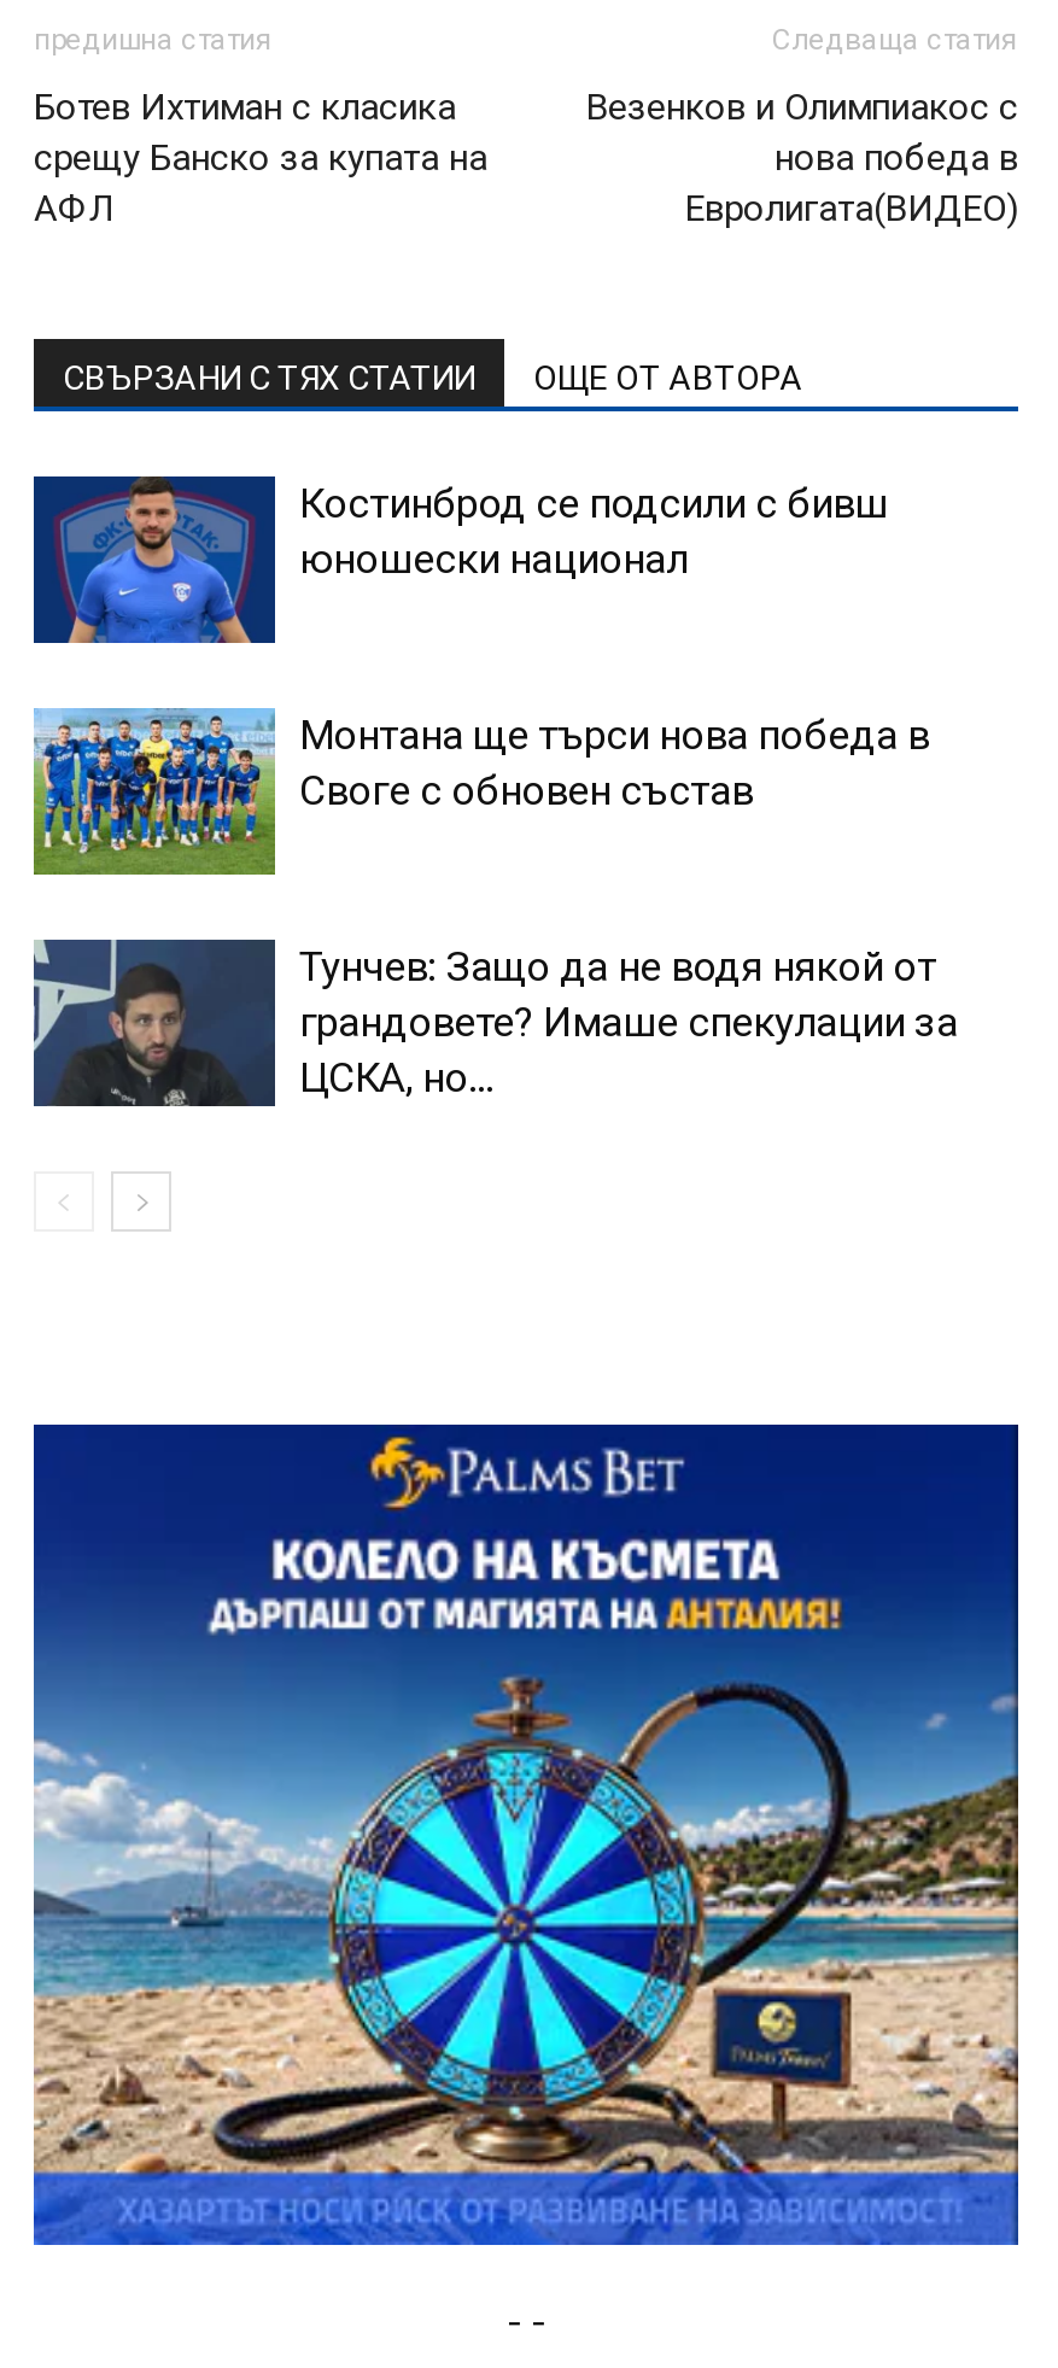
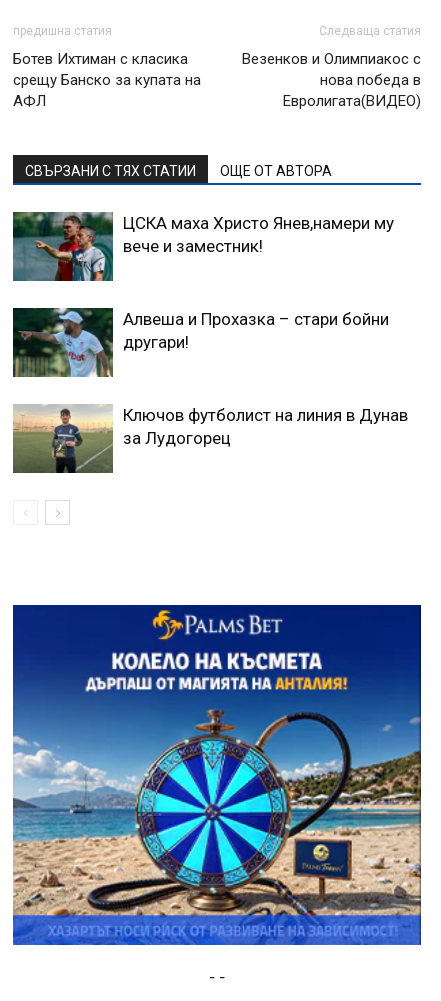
- [image]
- Костинброд се подсили с бивш
- юношески национал
+ [image]
+ ЦСКА маха Христо Янев,намери му
+ вече и заместник!

- [image]
- Монтана ще търси нова победа в
- Своге с обновен състав
+ [image]
+ Алвеша и Прохазка – стари бойни
+ другари!

- [image]
- Тунчев: Защо да не водя някой от
- грандовете? Имаше спекулации за
- ЦСКА, но…
+ [image]
+ Ключов футболист на линия в Дунав
+ за Лудогорец
